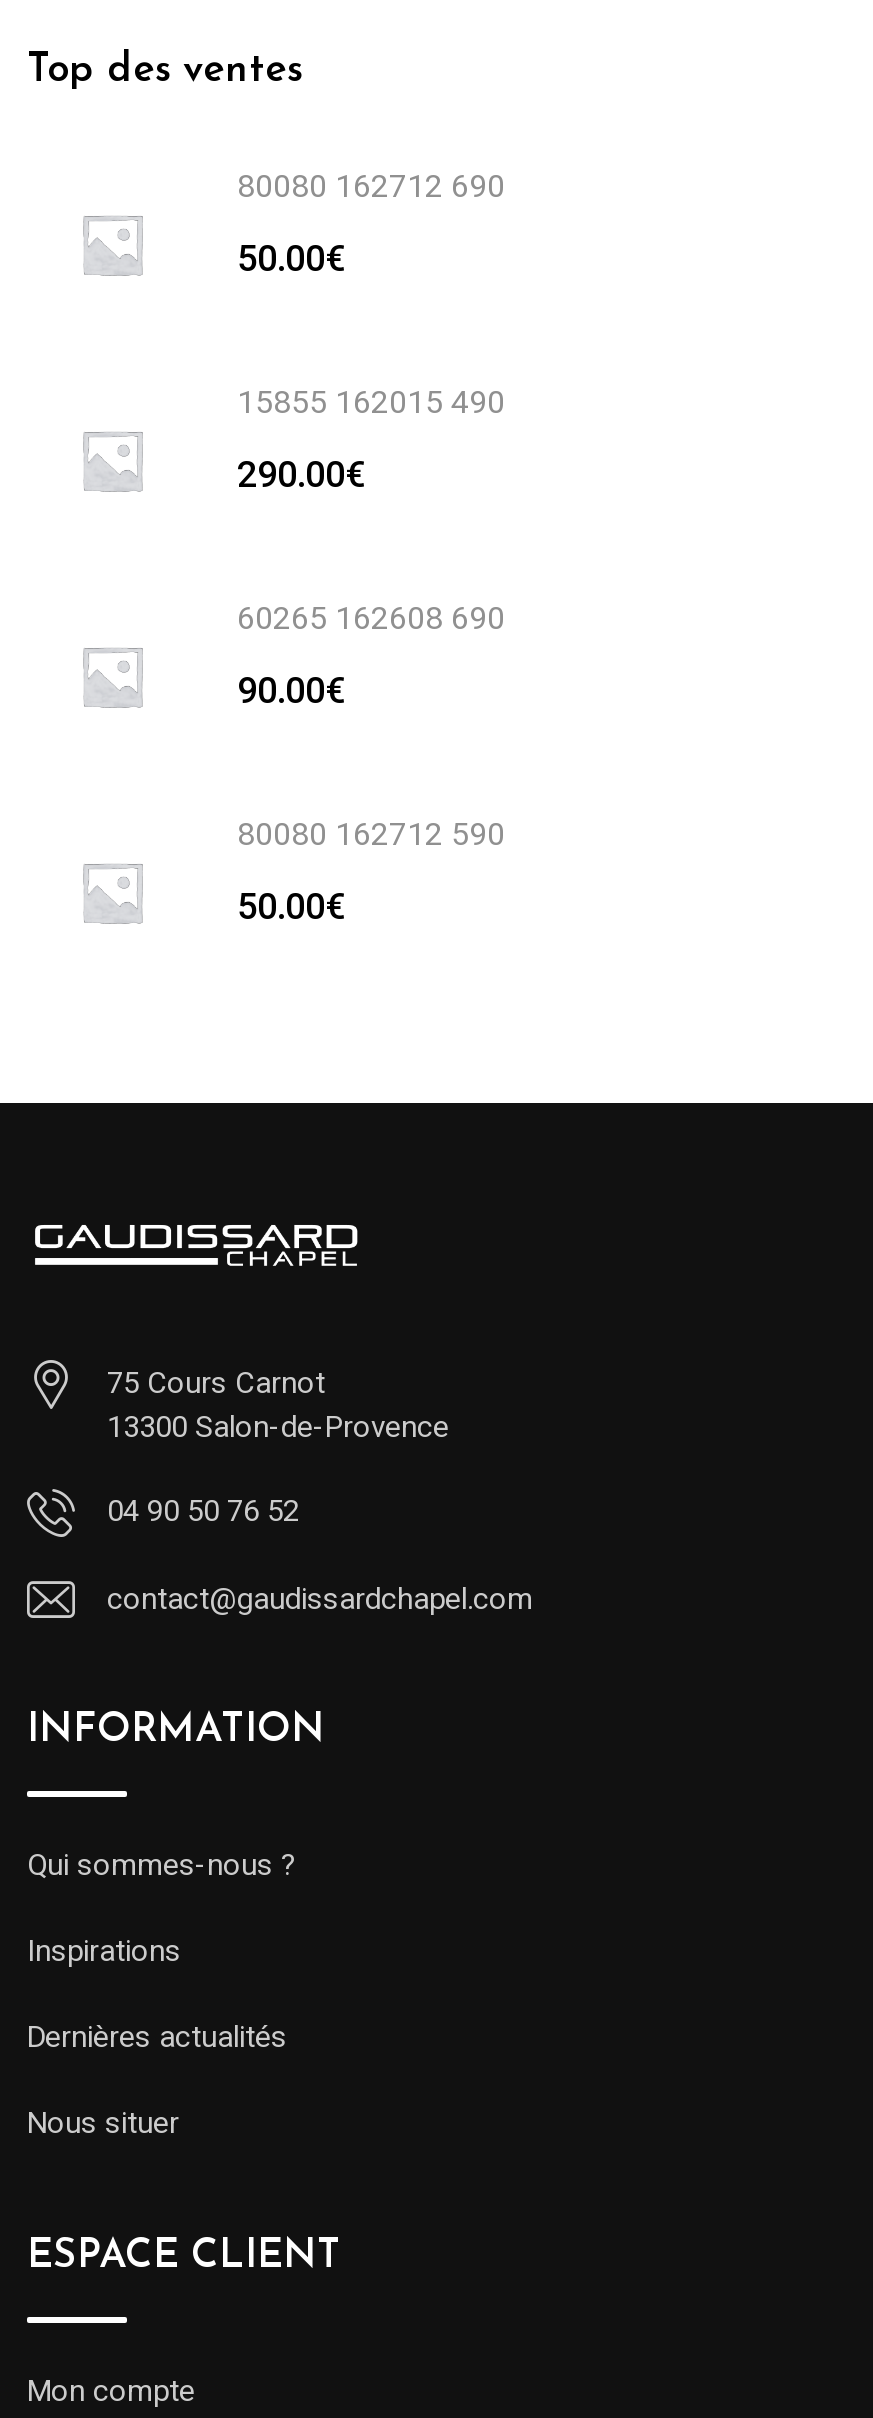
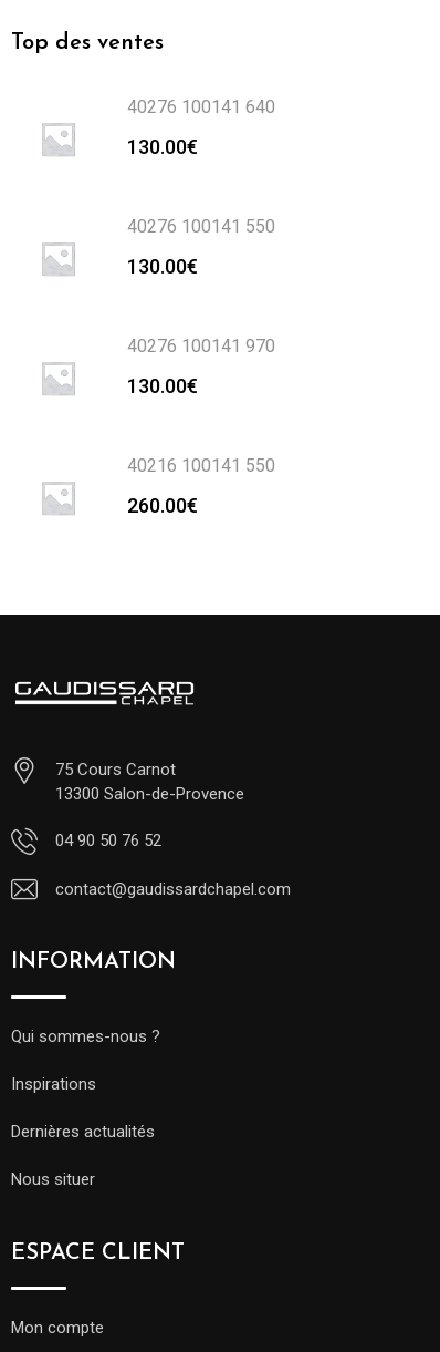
- 80080 162712 690
+ 40276 100141 640

- 50.00€
+ 130.00€

- 15855 162015 490
+ 40276 100141 550

- 290.00€
+ 130.00€

- 60265 162608 690
+ 40276 100141 970

- 90.00€
+ 130.00€

- 80080 162712 590
+ 40216 100141 550

- 50.00€
+ 260.00€
